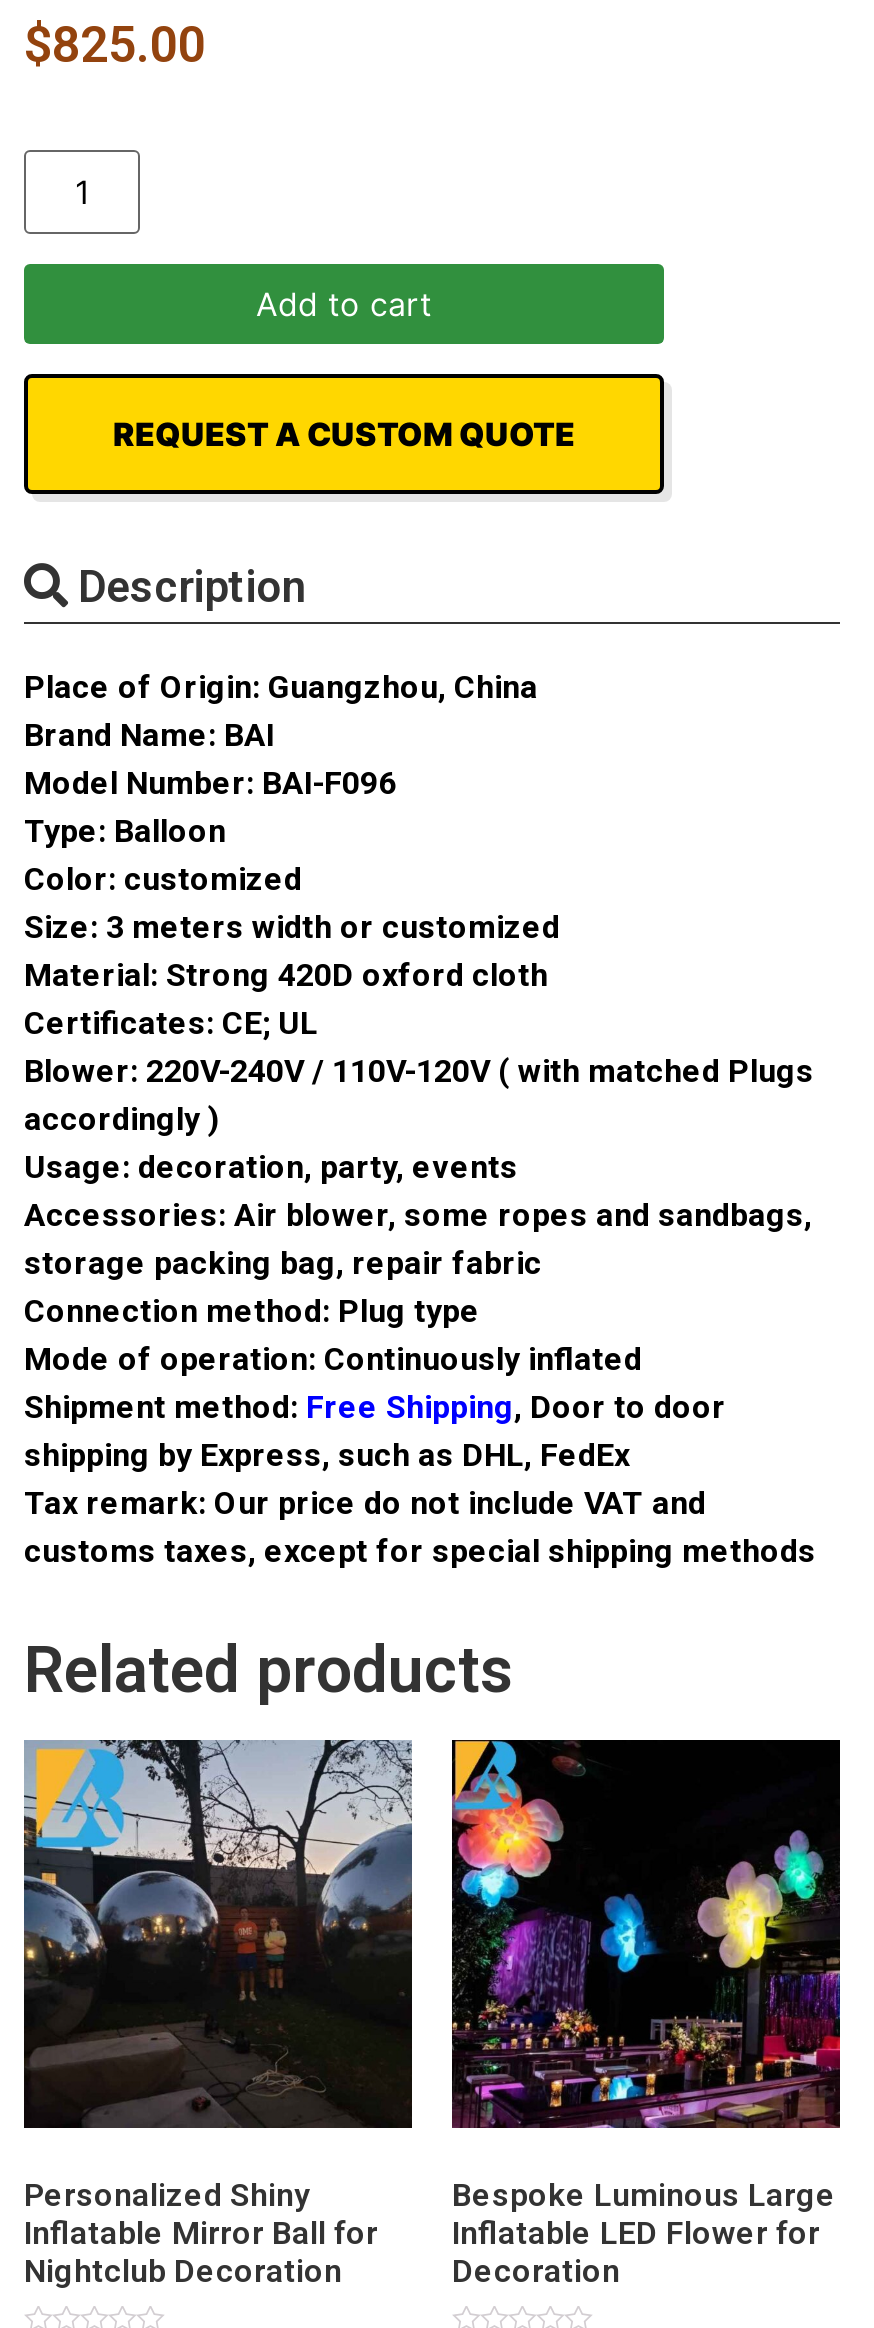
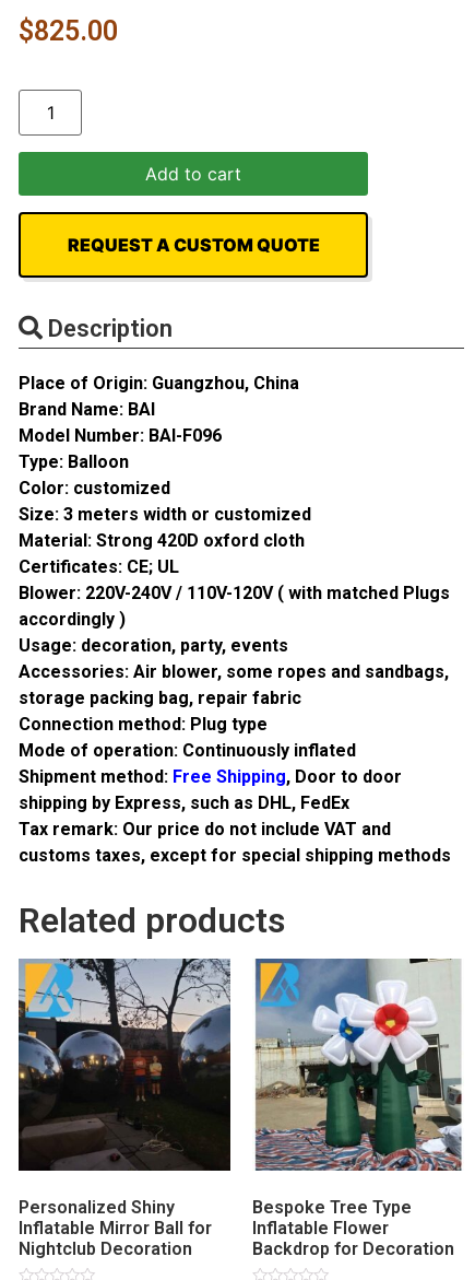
- [image]
- Bespoke Luminous Large
- Inflatable LED Flower for
- Decoration
+ [image]
+ Bespoke Tree Type
+ Inflatable Flower
+ Backdrop for Decoration
